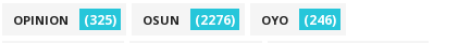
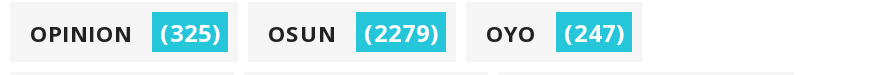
- (2276)
+ (2279)

- (246)
+ (247)
